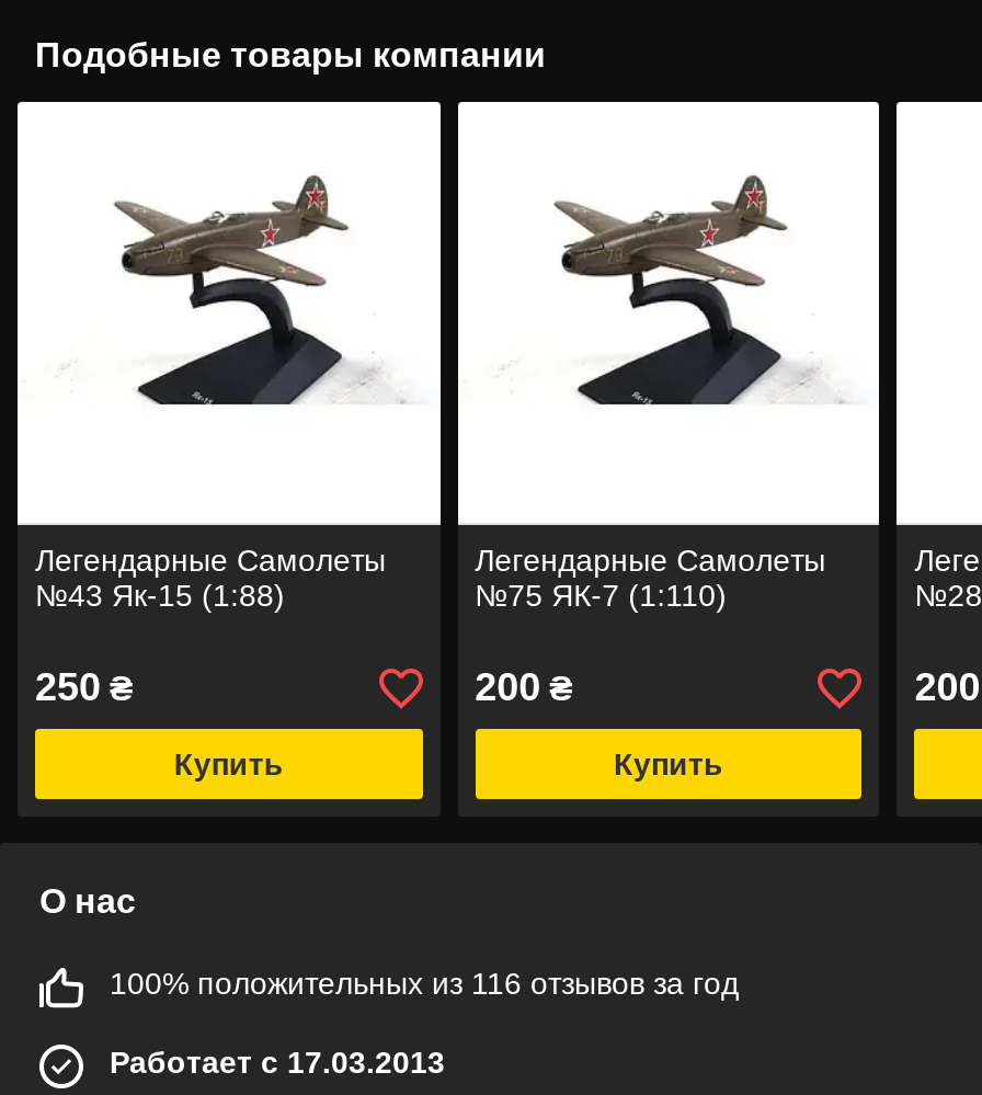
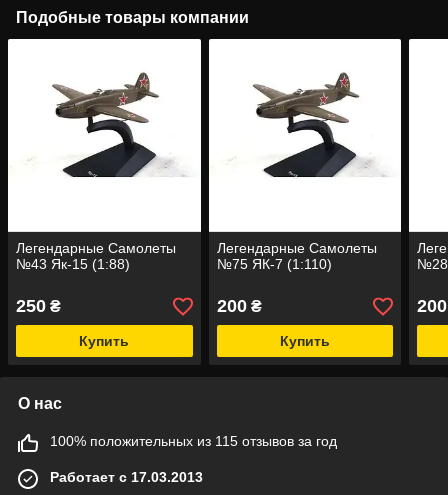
- 100% положительных из 116 отзывов за год
+ 100% положительных из 115 отзывов за год
